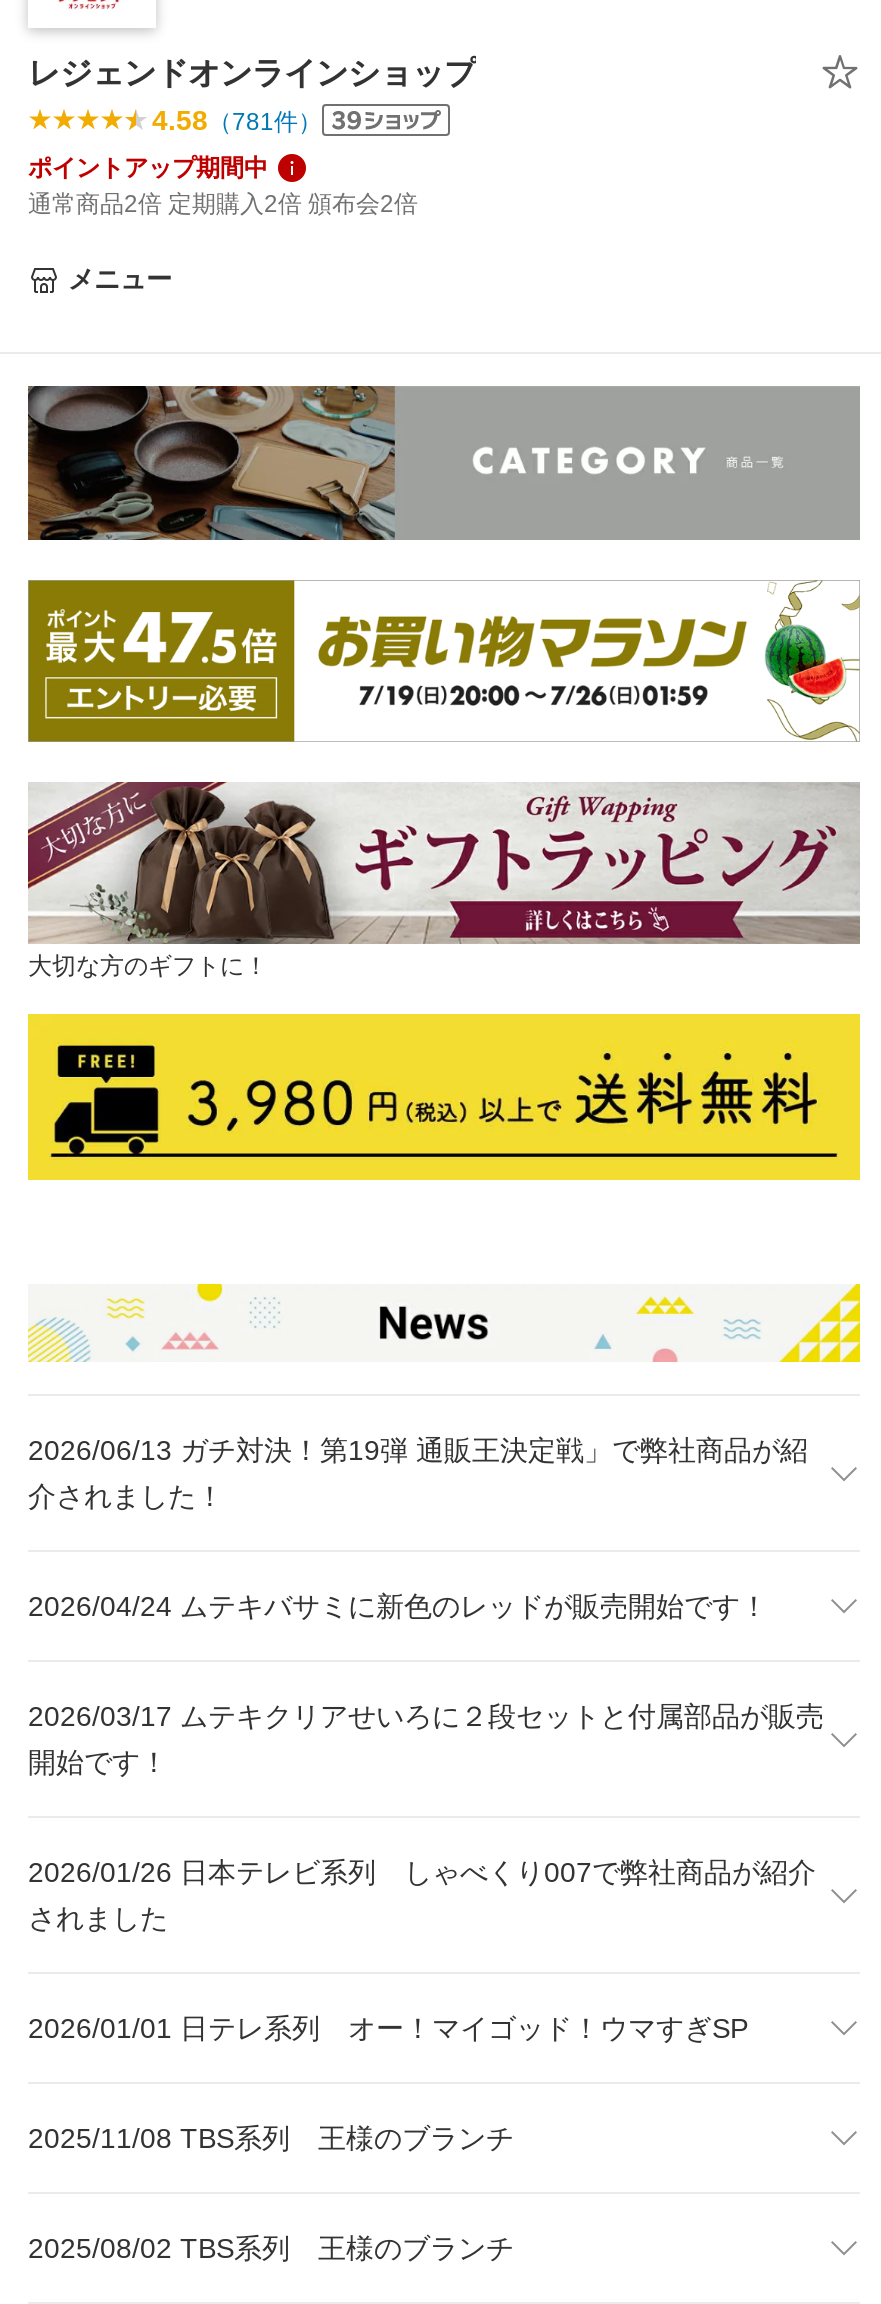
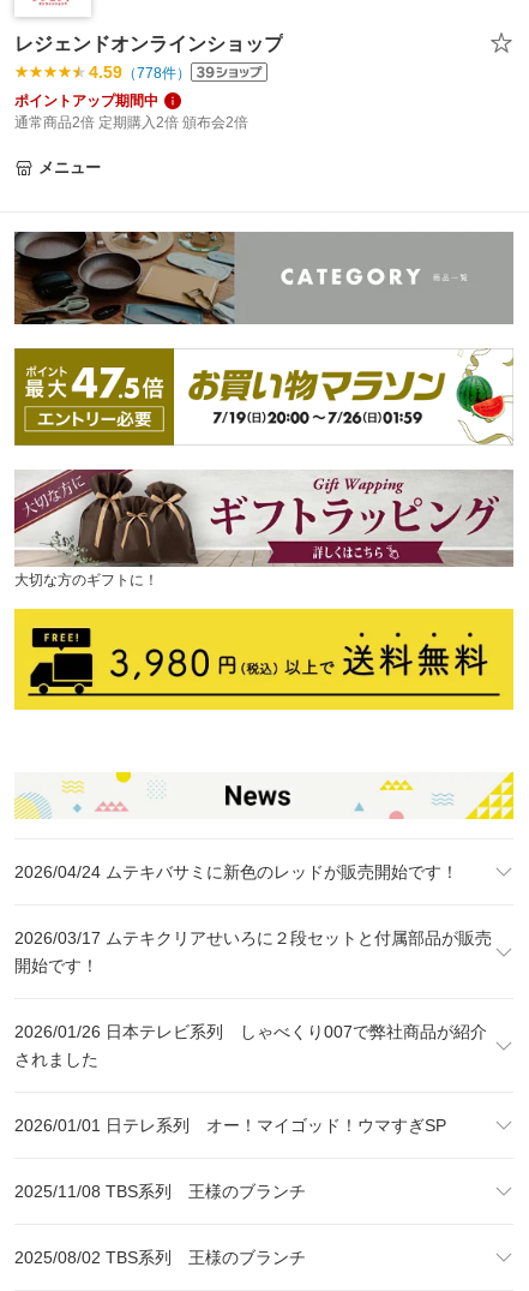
- 4.58（781件）
+ 4.59（778件）

- 2026/06/13 ガチ対決！第19弾 通販王決定戦」で弊社商品が紹
- 介されました！
